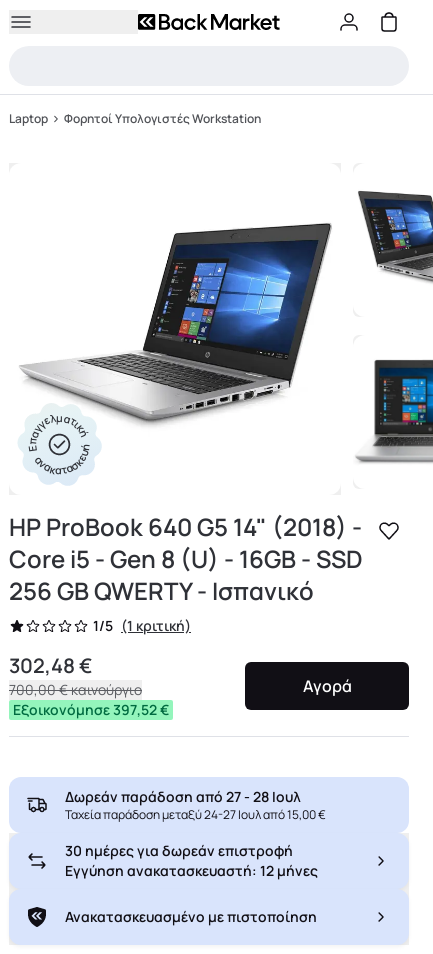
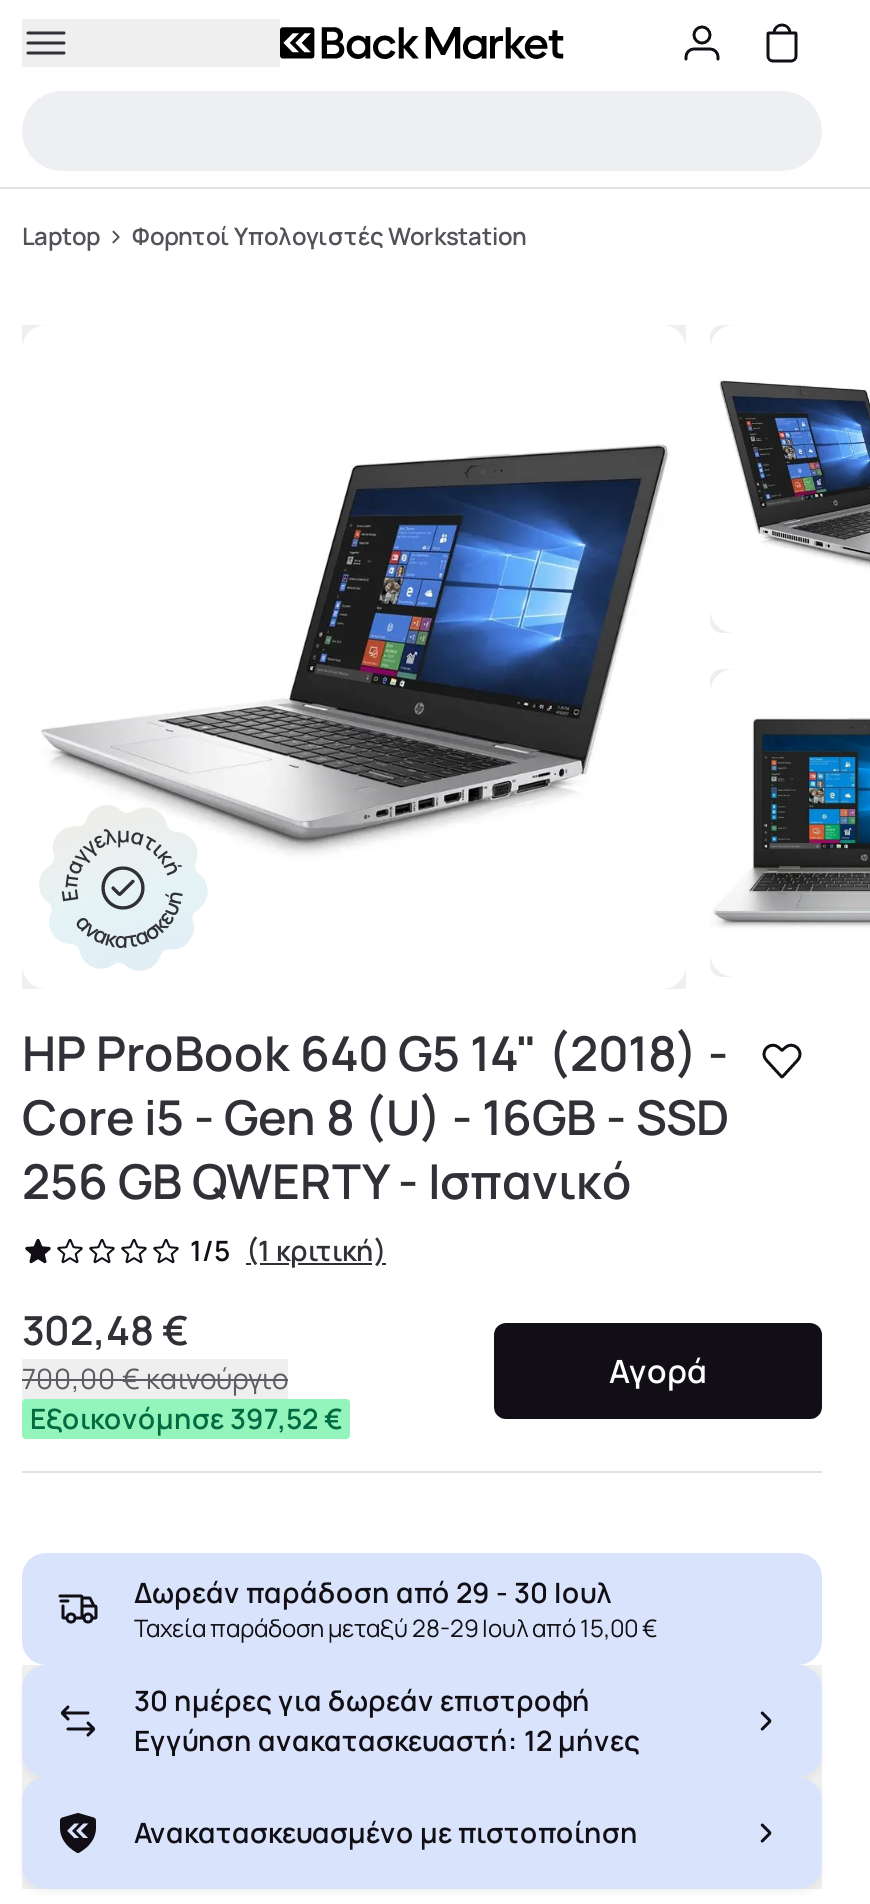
- Δωρεάν παράδοση από 27 - 28 Ιουλ
+ Δωρεάν παράδοση από 29 - 30 Ιουλ

- Ταχεία παράδοση μεταξύ 24-27 Ιουλ από 15,00 €
+ Ταχεία παράδοση μεταξύ 28-29 Ιουλ από 15,00 €
